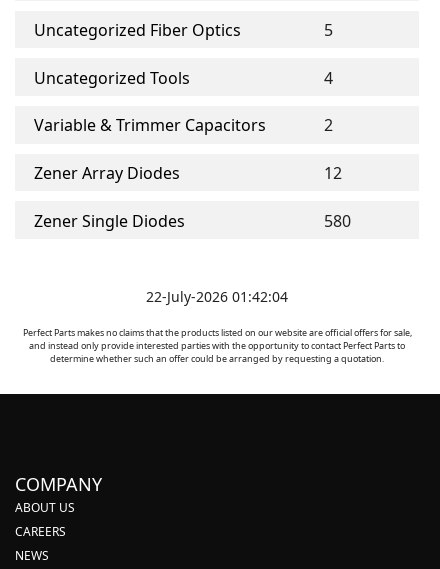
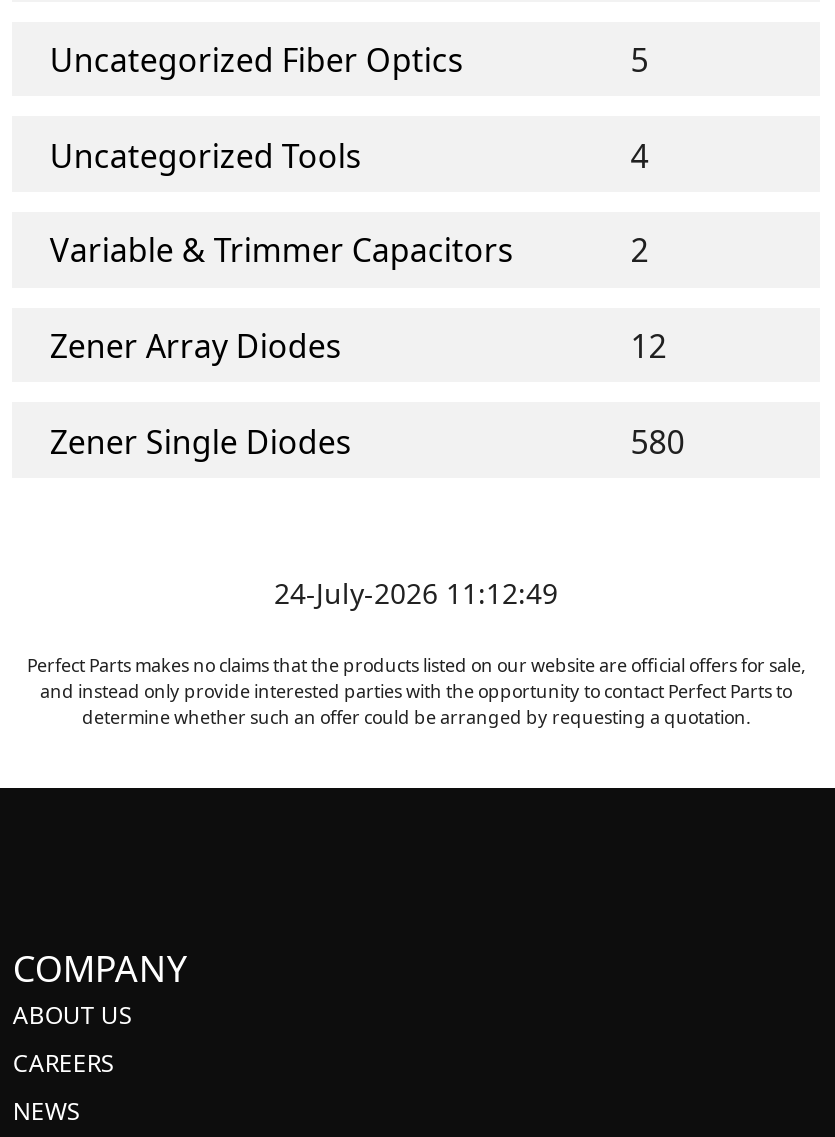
- 22-July-2026 01:42:04
+ 24-July-2026 11:12:49
